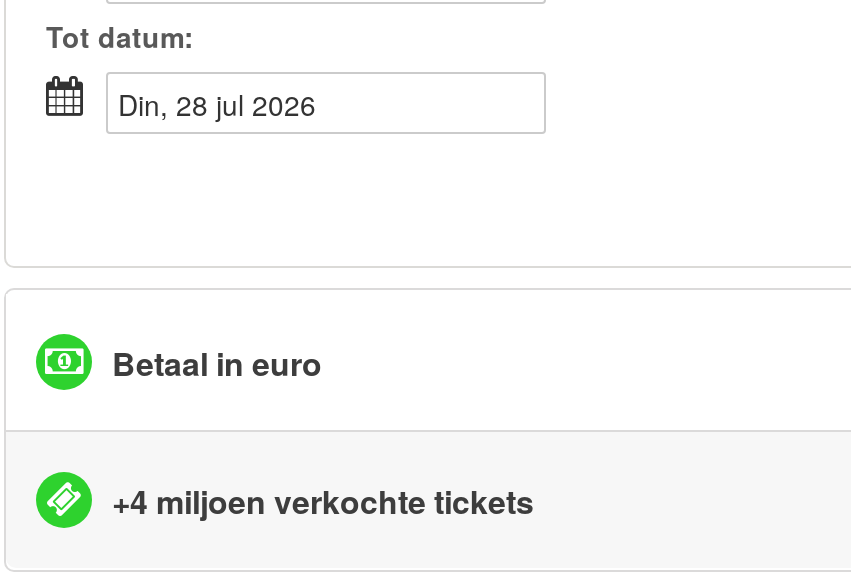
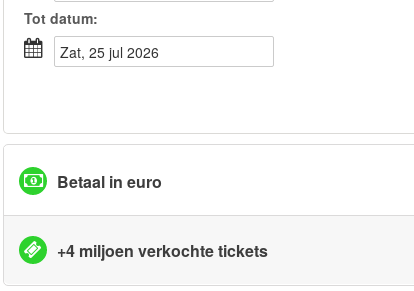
- din, 28 jul 2026
+ zat, 25 jul 2026
